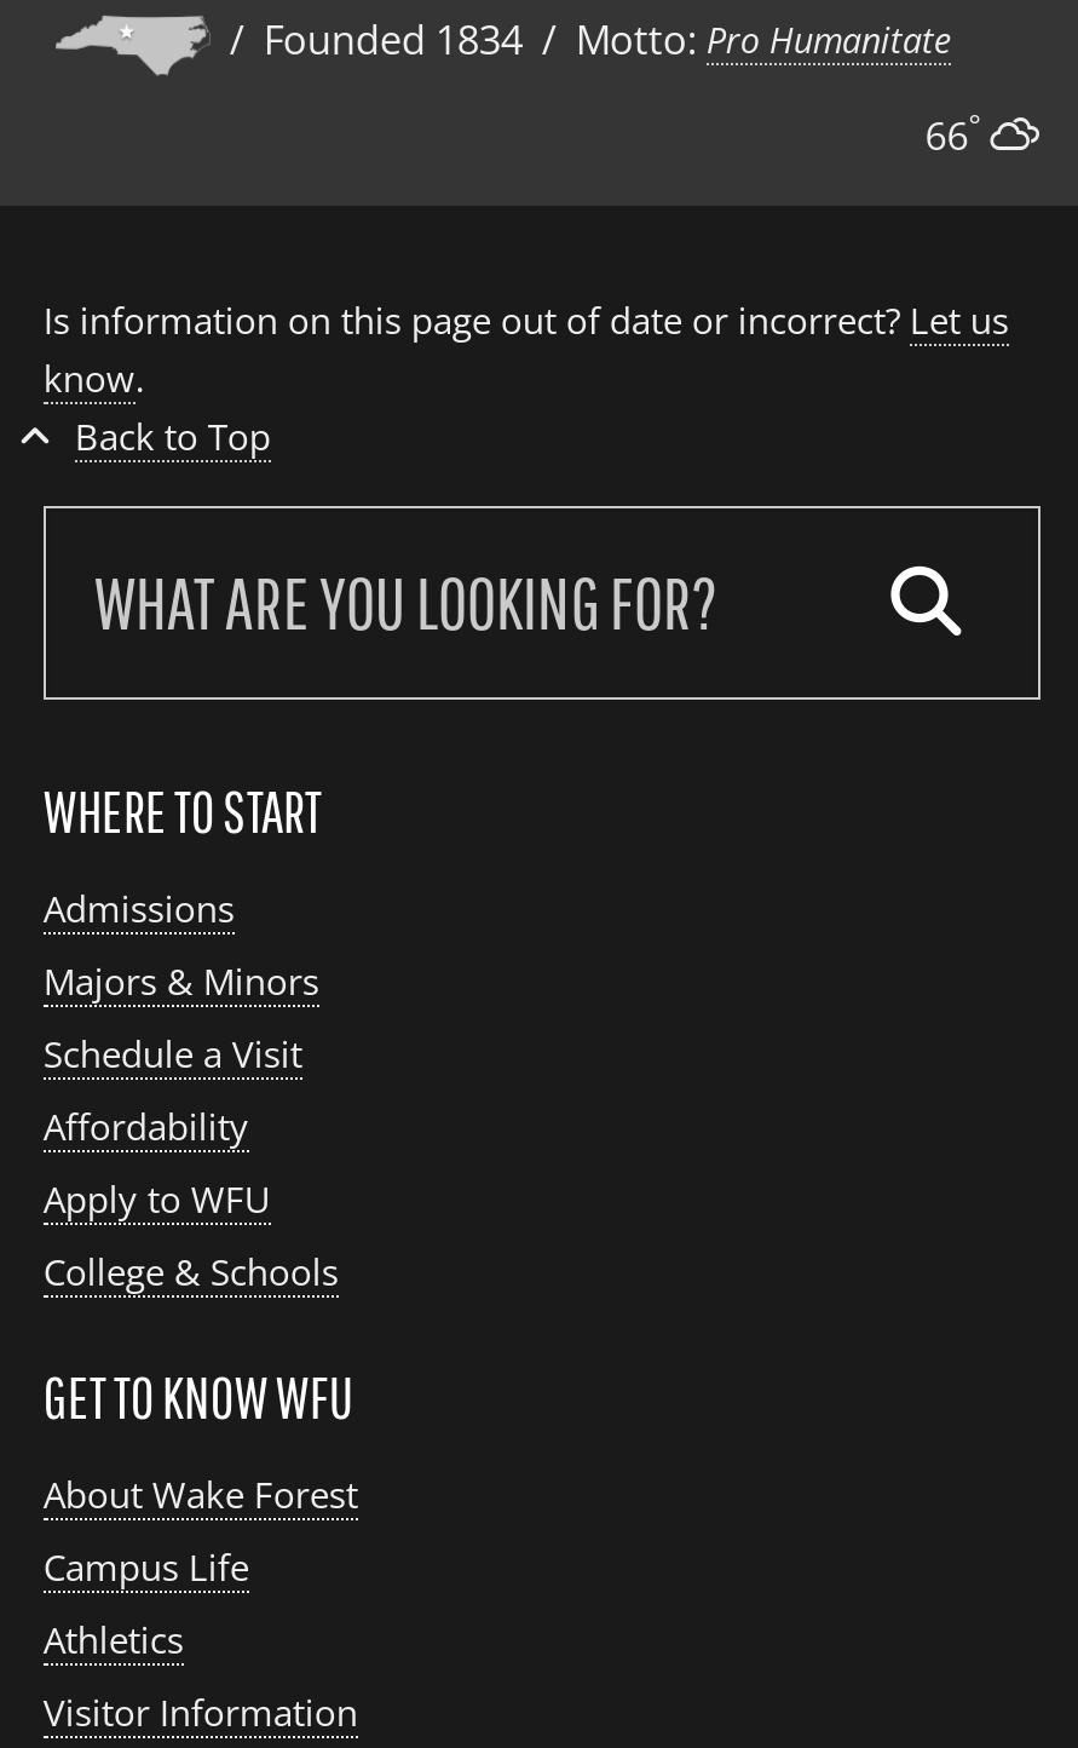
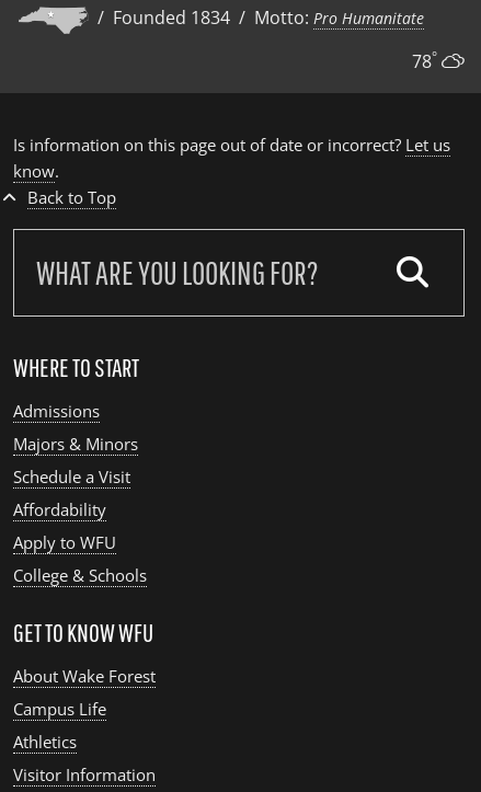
- 66°
+ 78°
